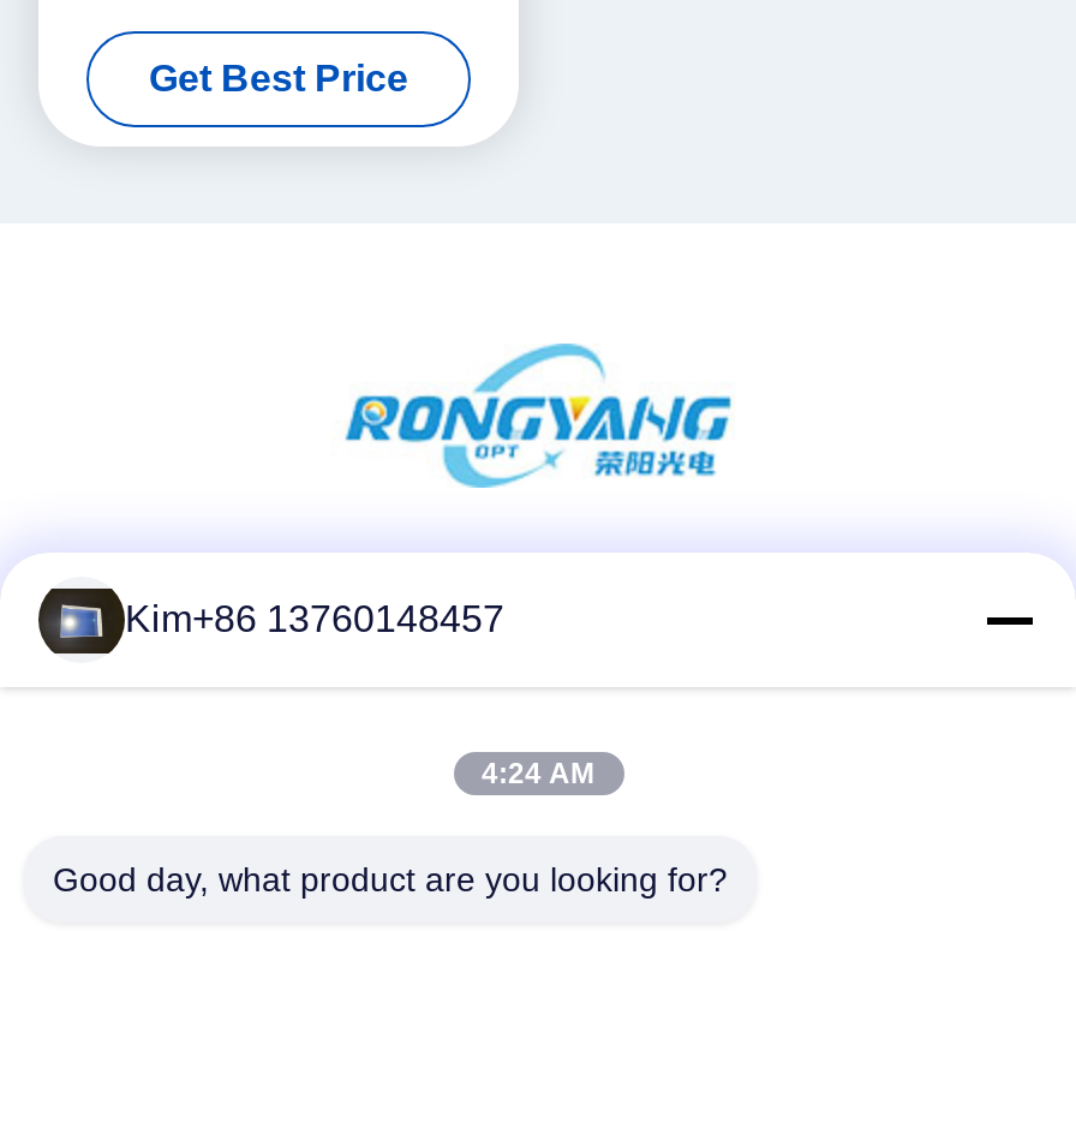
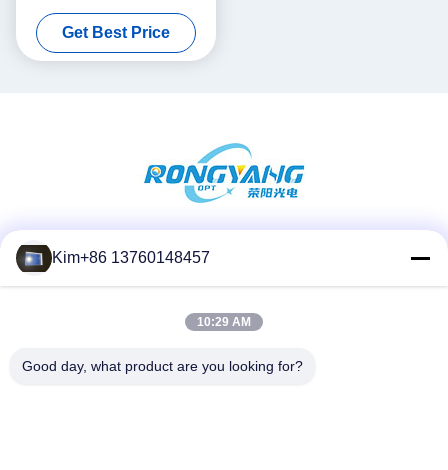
- 4:24 AM
+ 10:29 AM
